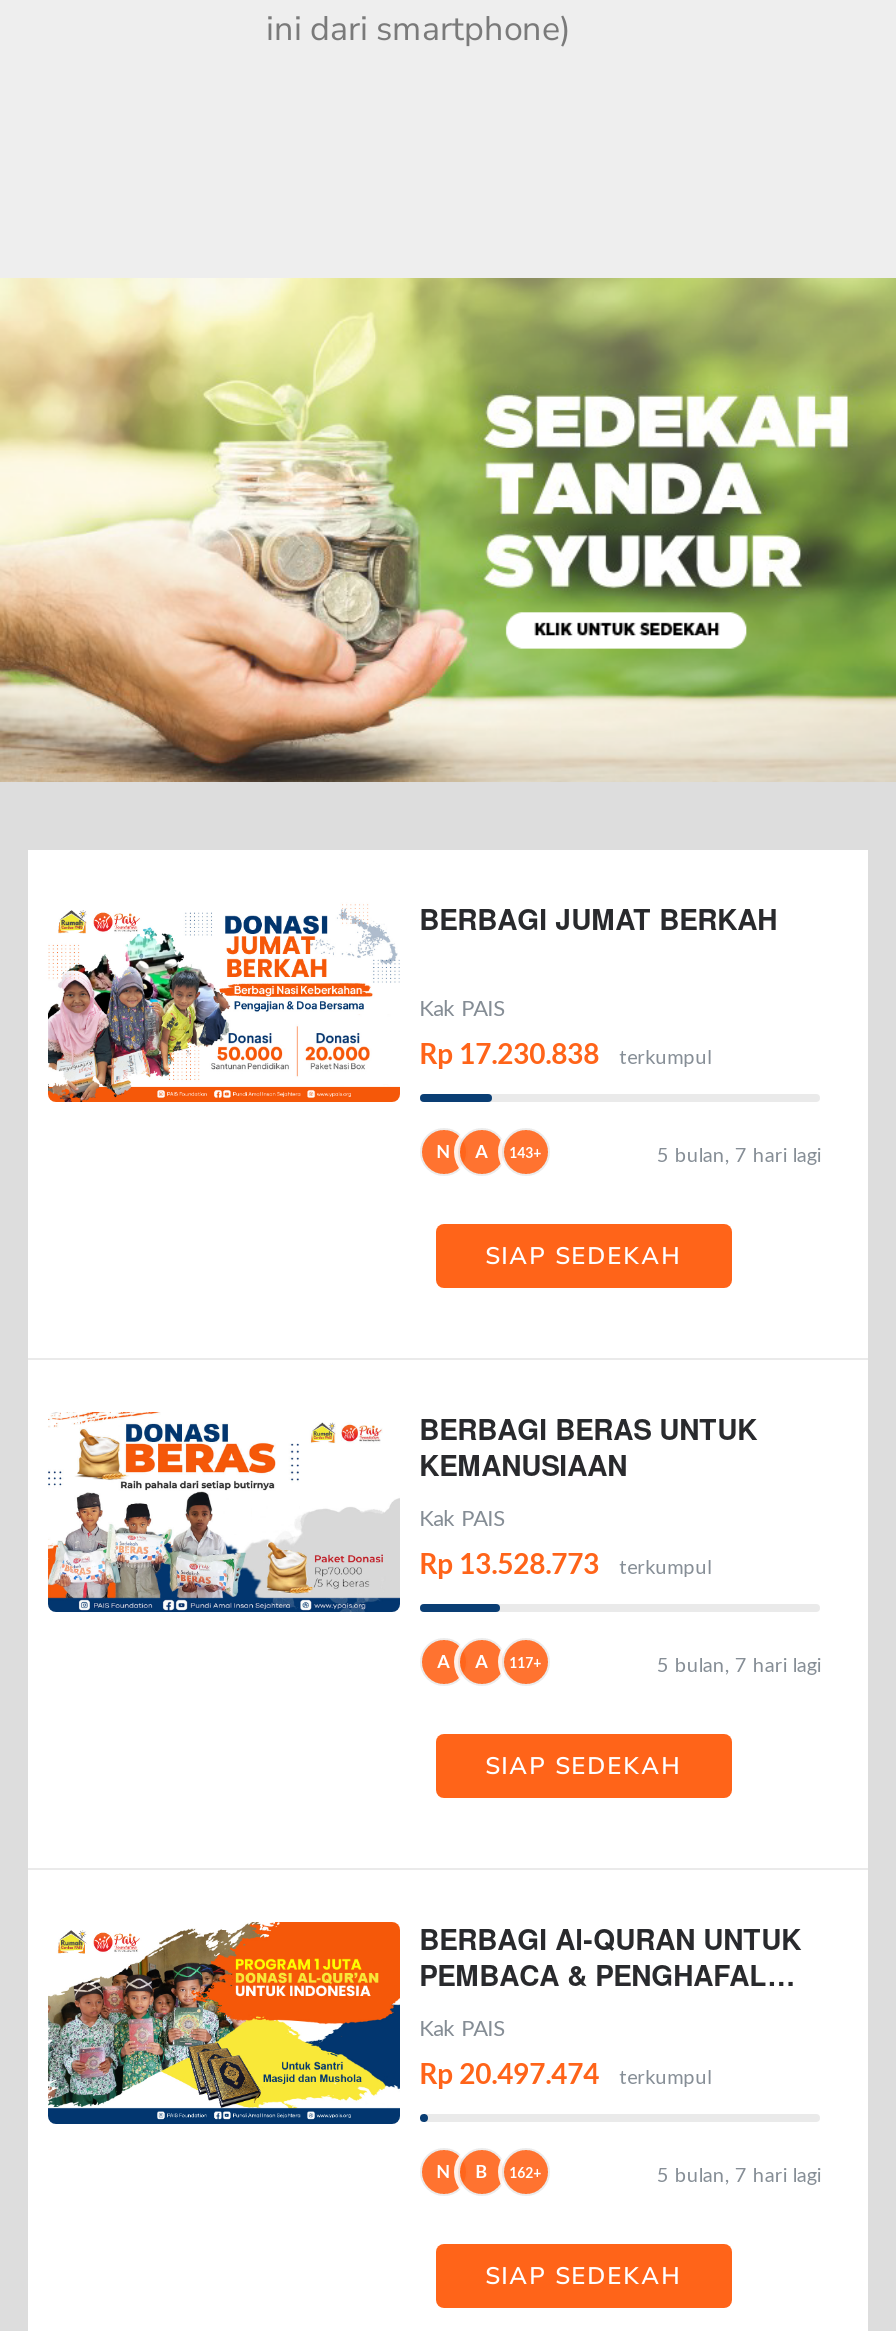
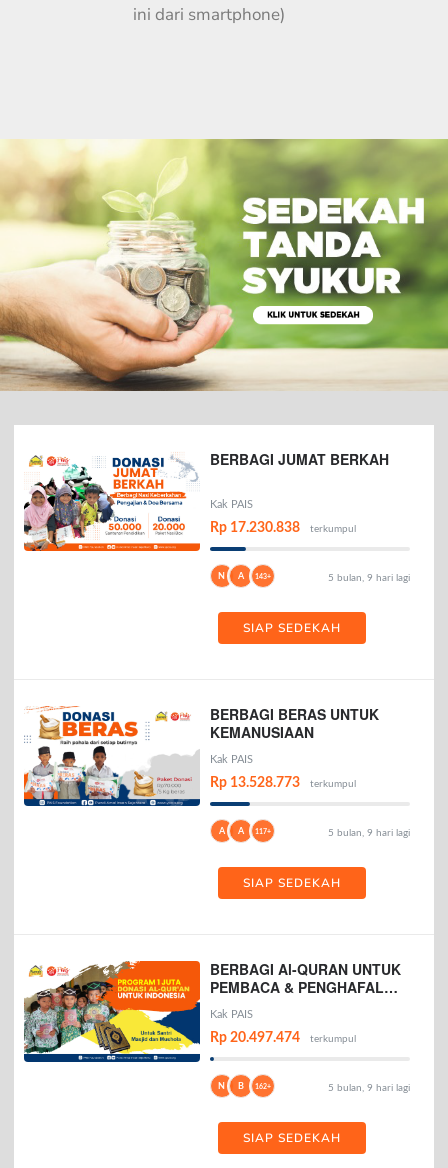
- 5 bulan, 7 hari lagi
+ 5 bulan, 9 hari lagi

- 5 bulan, 7 hari lagi
+ 5 bulan, 9 hari lagi

- 5 bulan, 7 hari lagi
+ 5 bulan, 9 hari lagi
